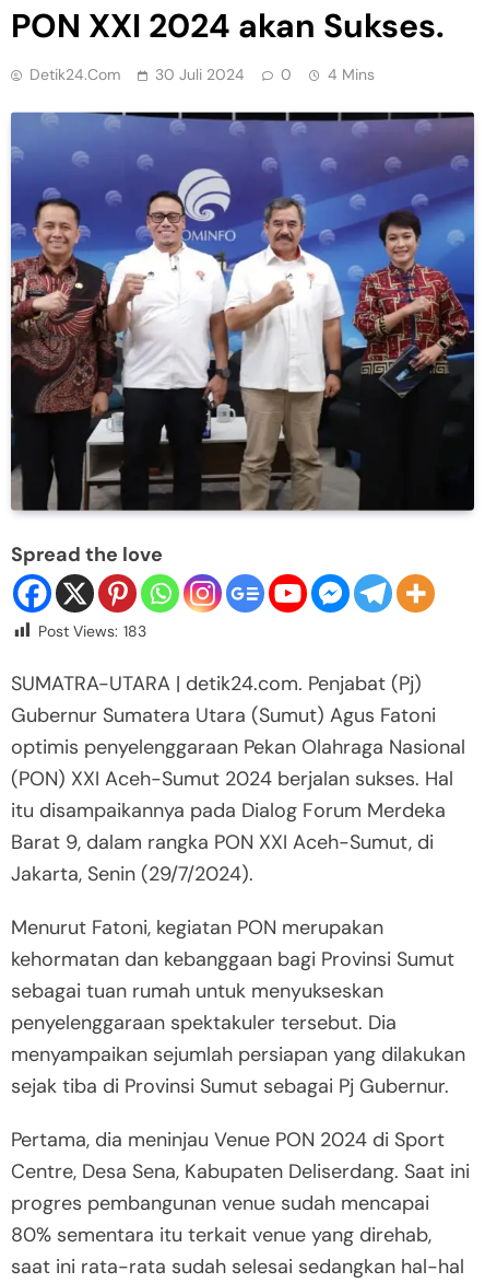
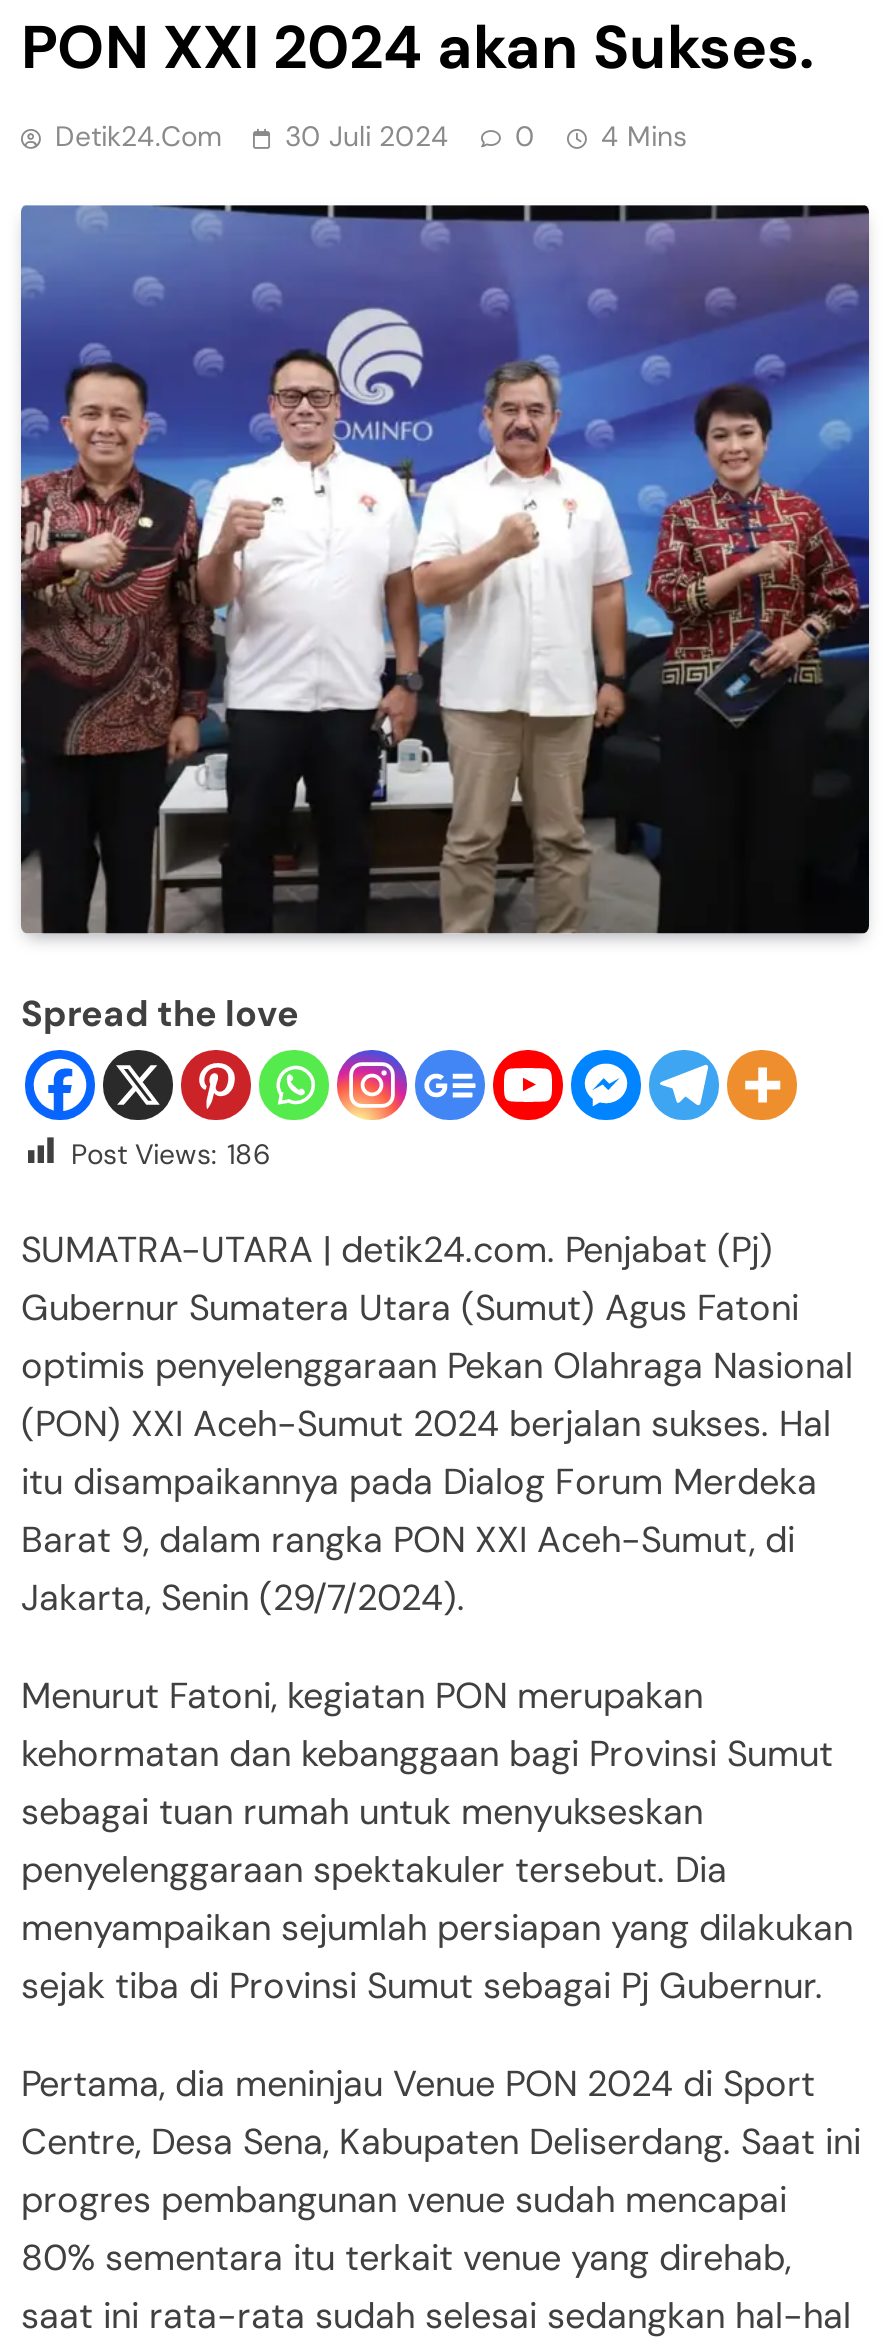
- Post Views: 183
+ Post Views: 186
